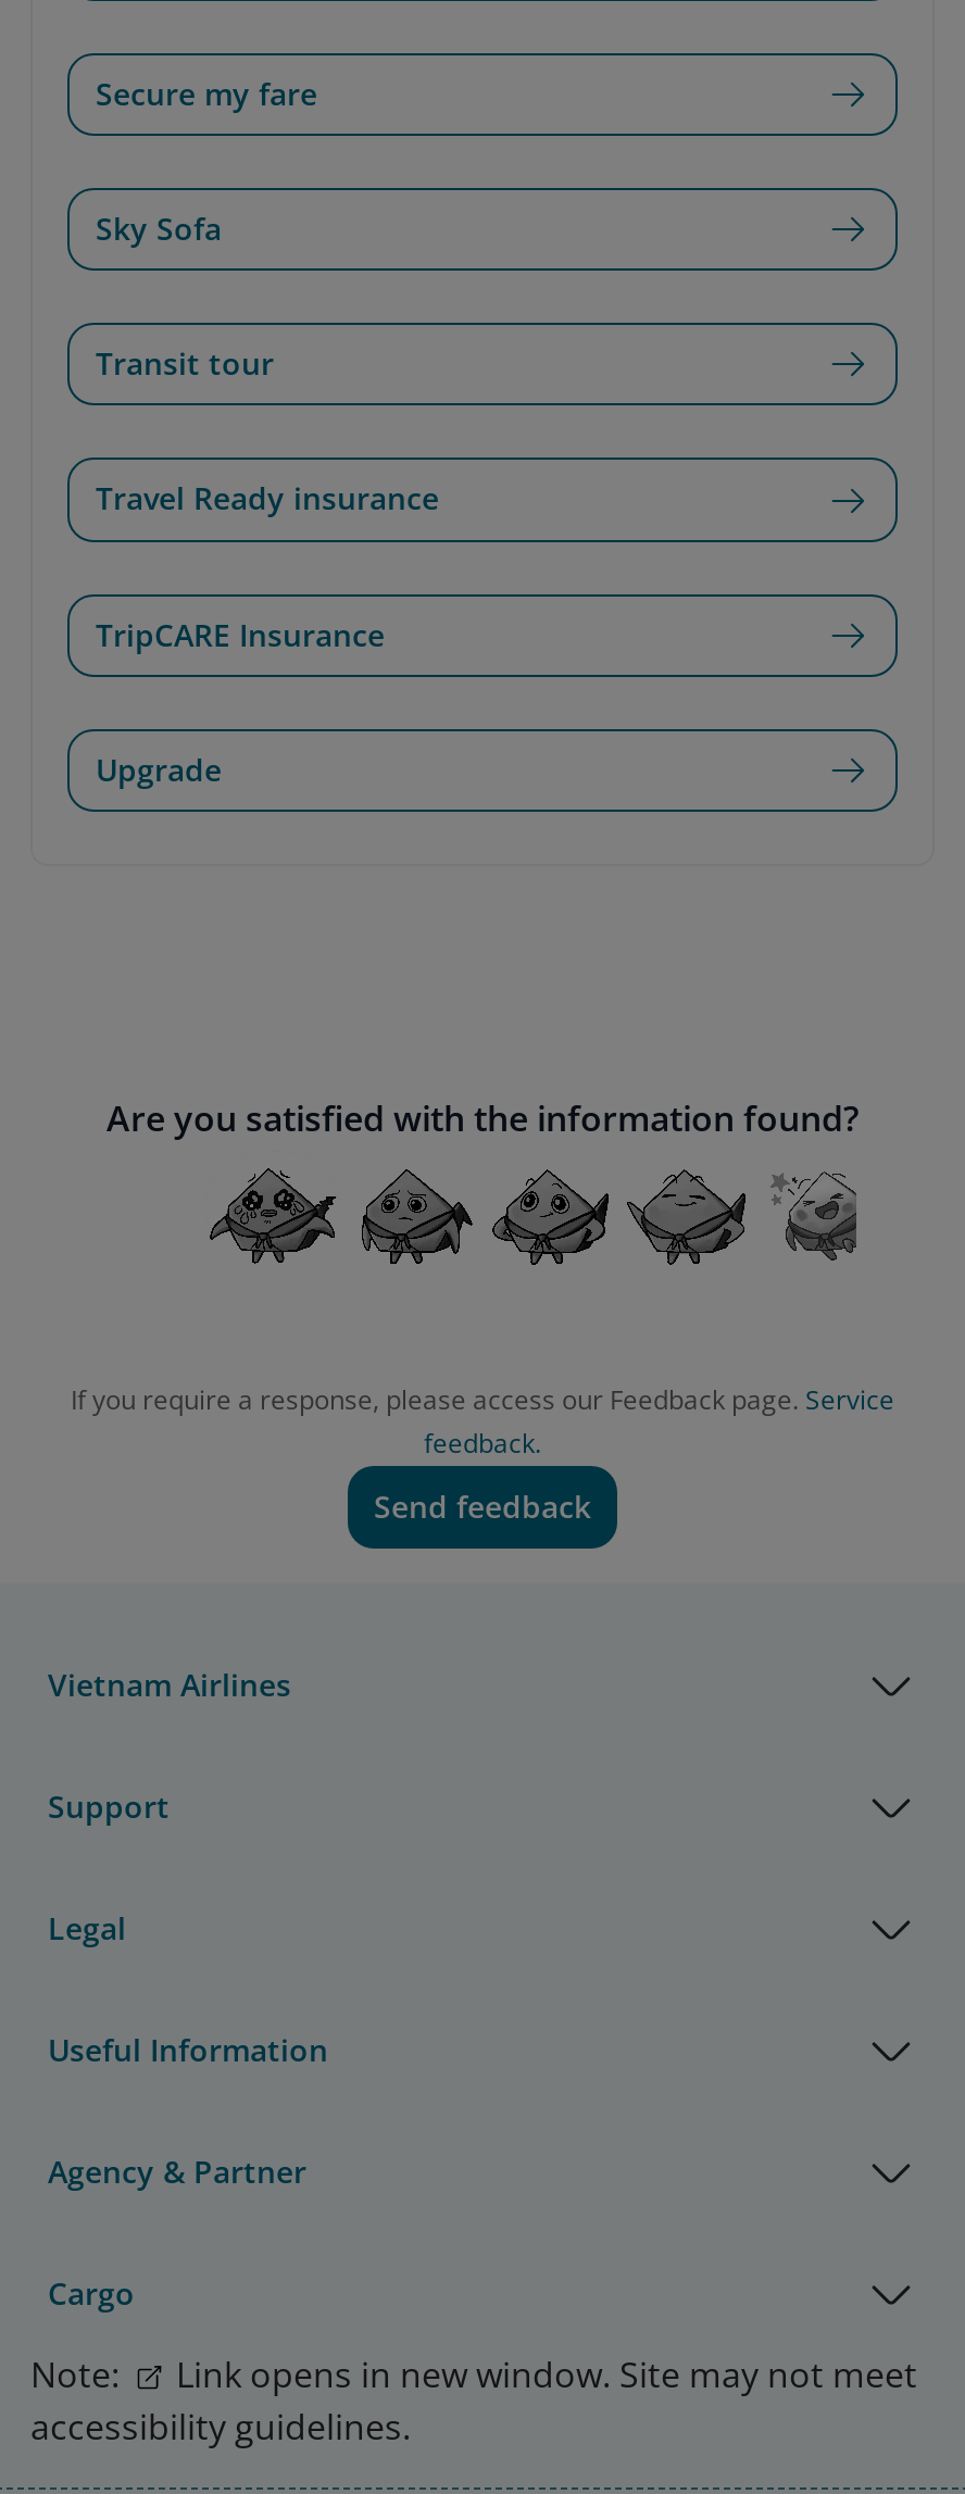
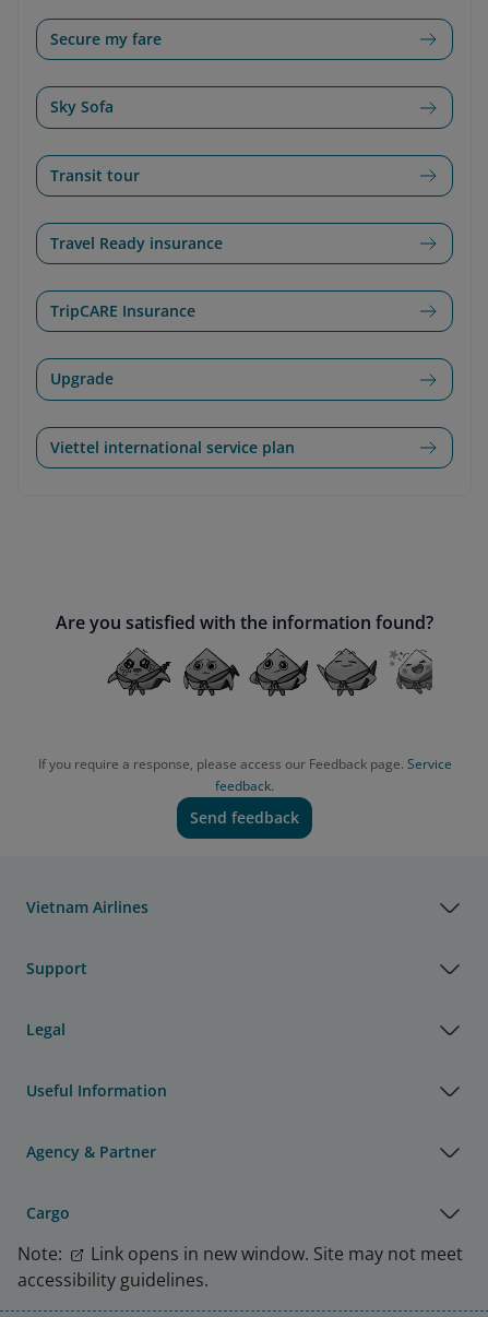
+ Viettel international service plan
